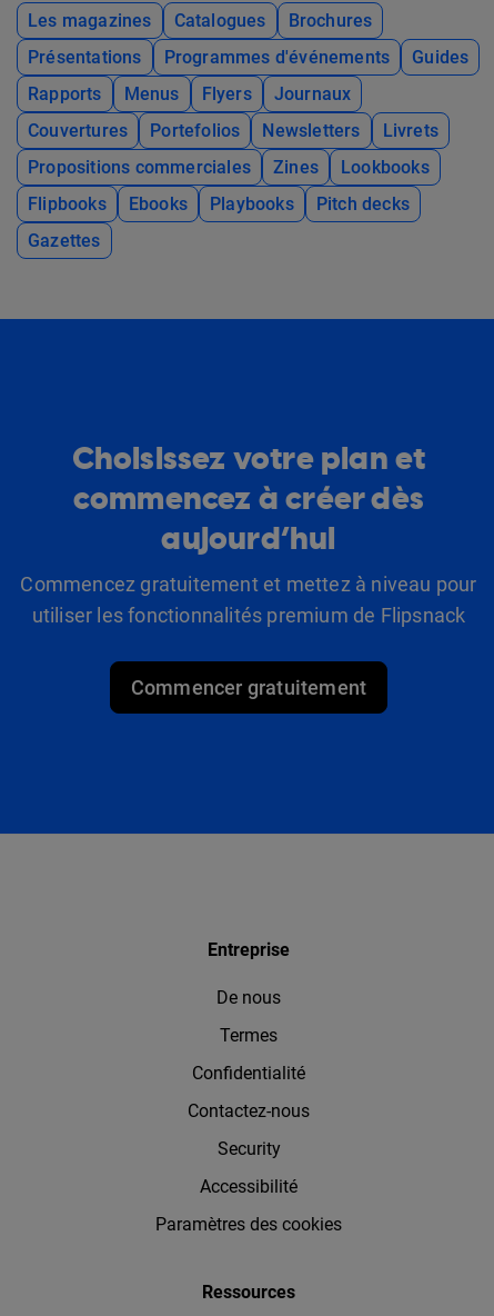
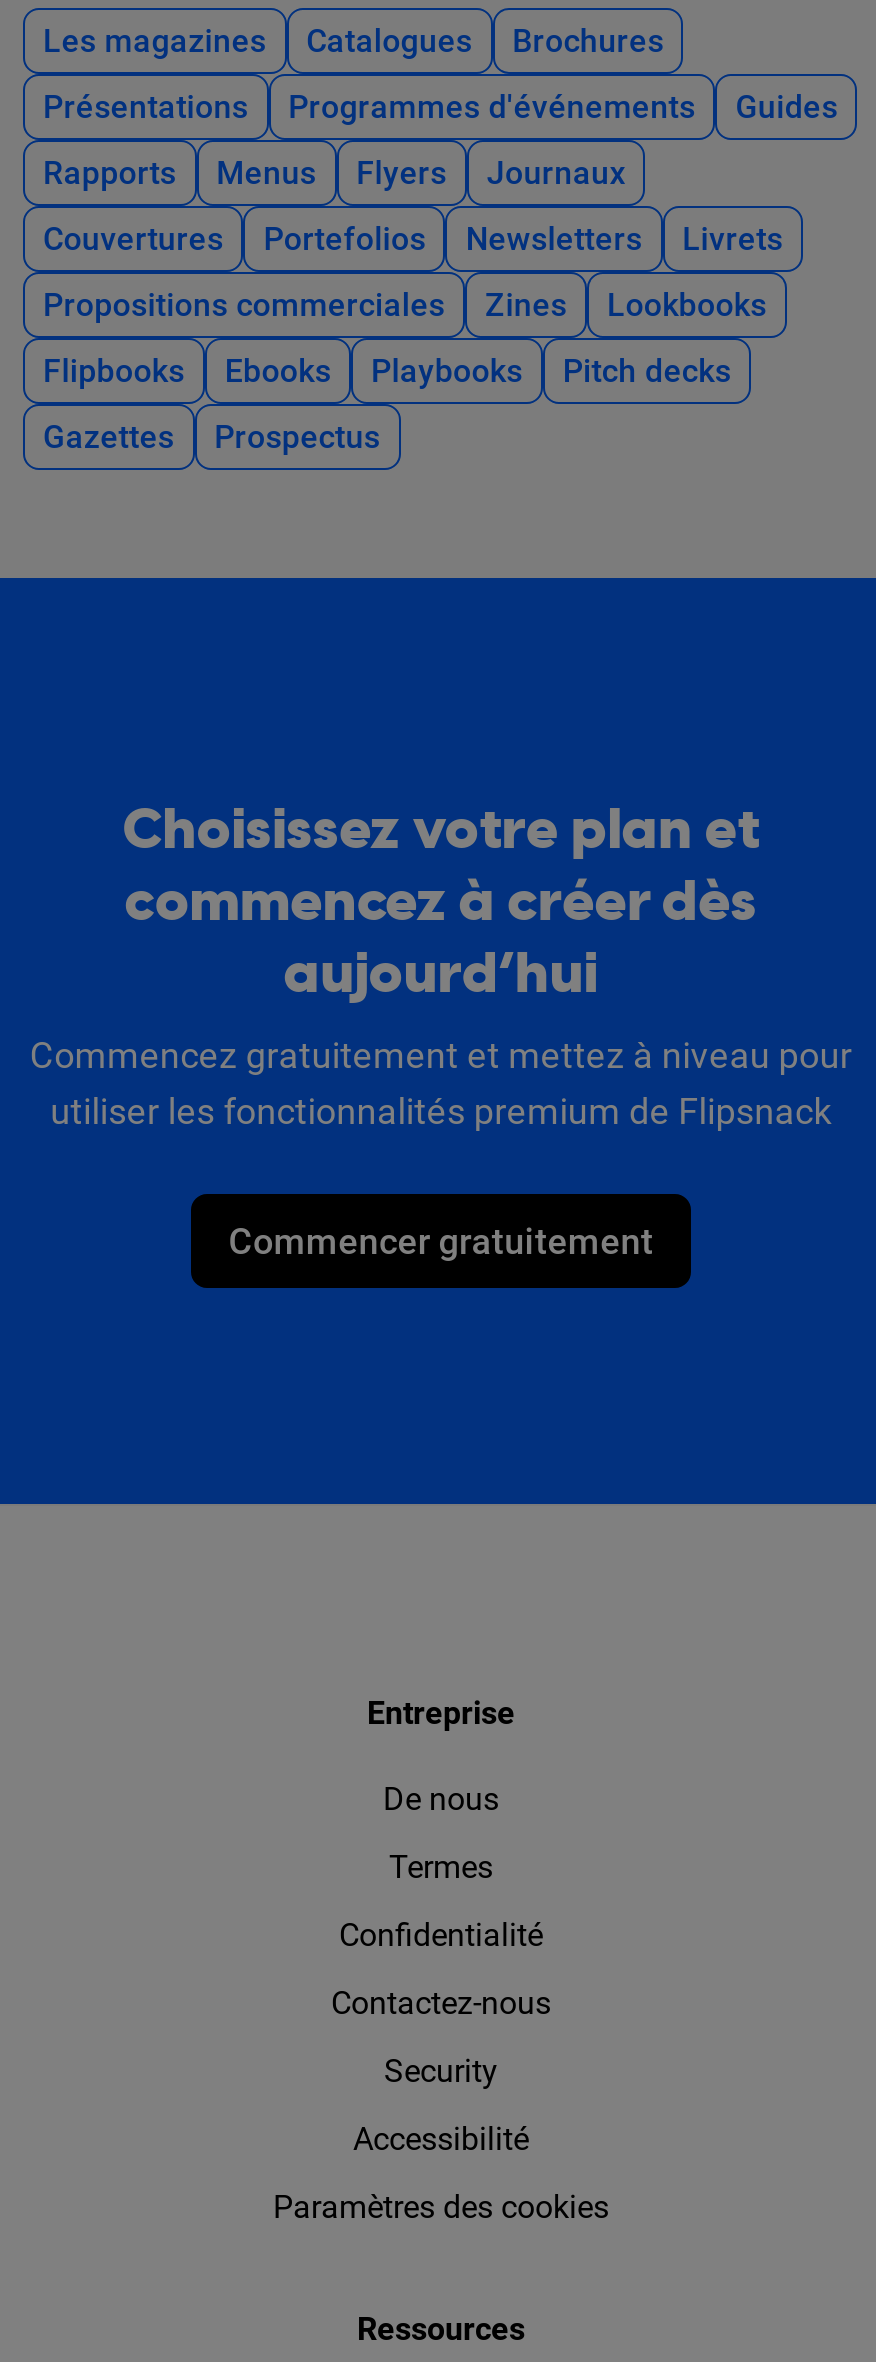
+ Prospectus
